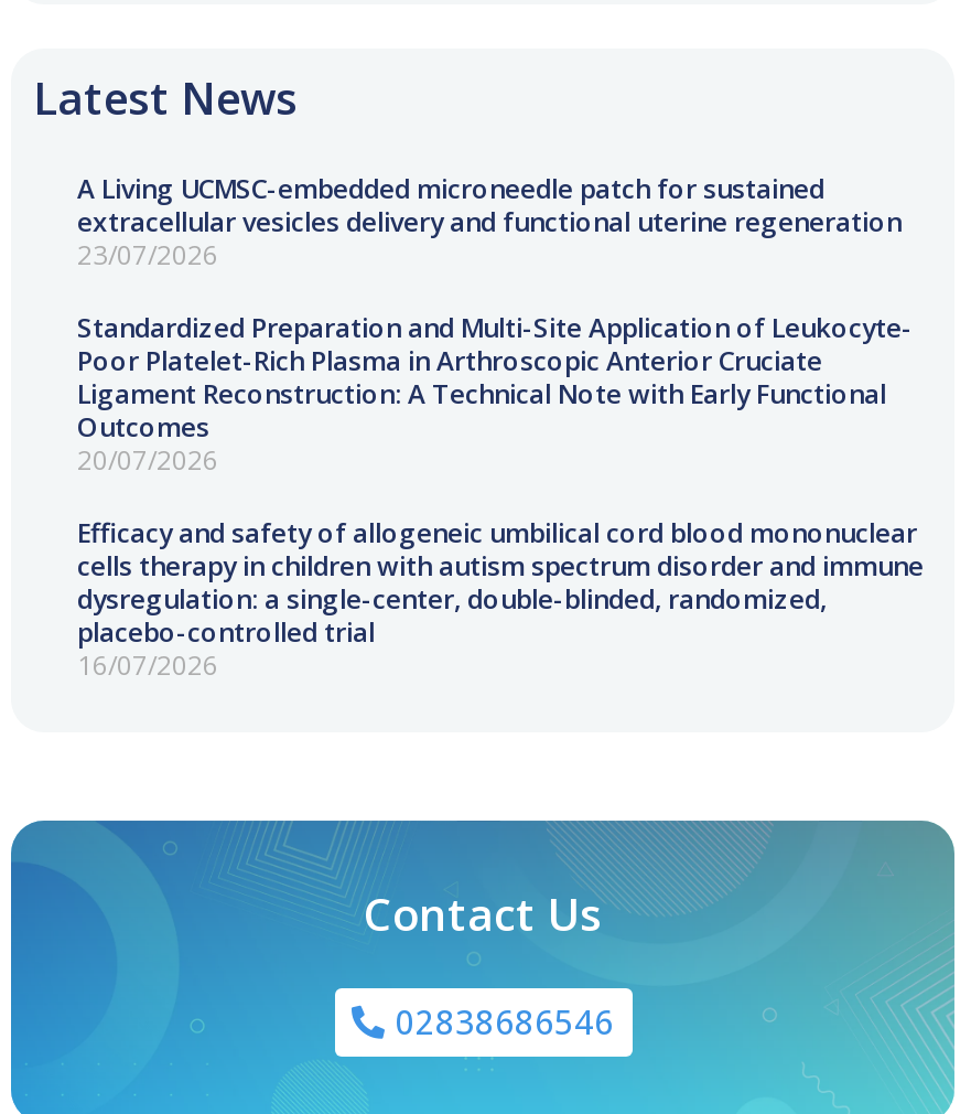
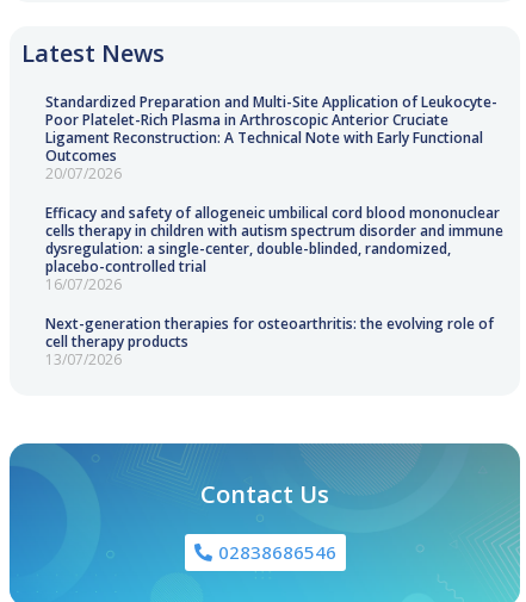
- A Living UCMSC-embedded microneedle patch for sustained
- extracellular vesicles delivery and functional uterine regeneration
- 23/07/2026

moved up: Standardized Preparation and Multi-Site Application of Leukocyte- | Poor Platelet-Rich Plasma in Arthroscopic Anterior Cruciate | Ligament Reconstruction: A Technical Note with Early Functional | ... | placebo-controlled trial | 16/07/2026

+ Next-generation therapies for osteoarthritis: the evolving role of
+ cell therapy products
+ 13/07/2026
